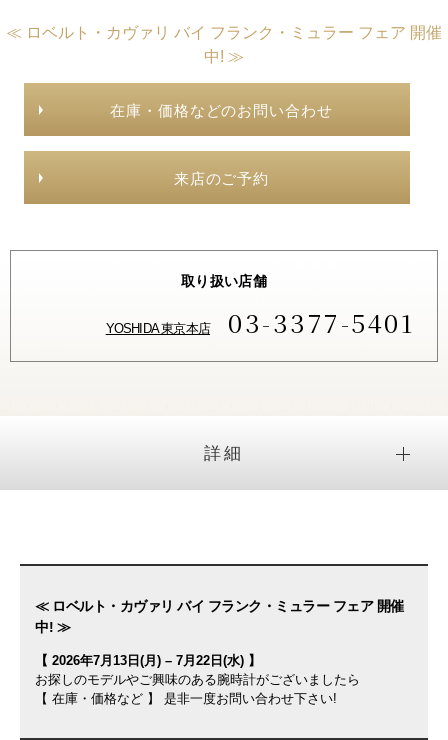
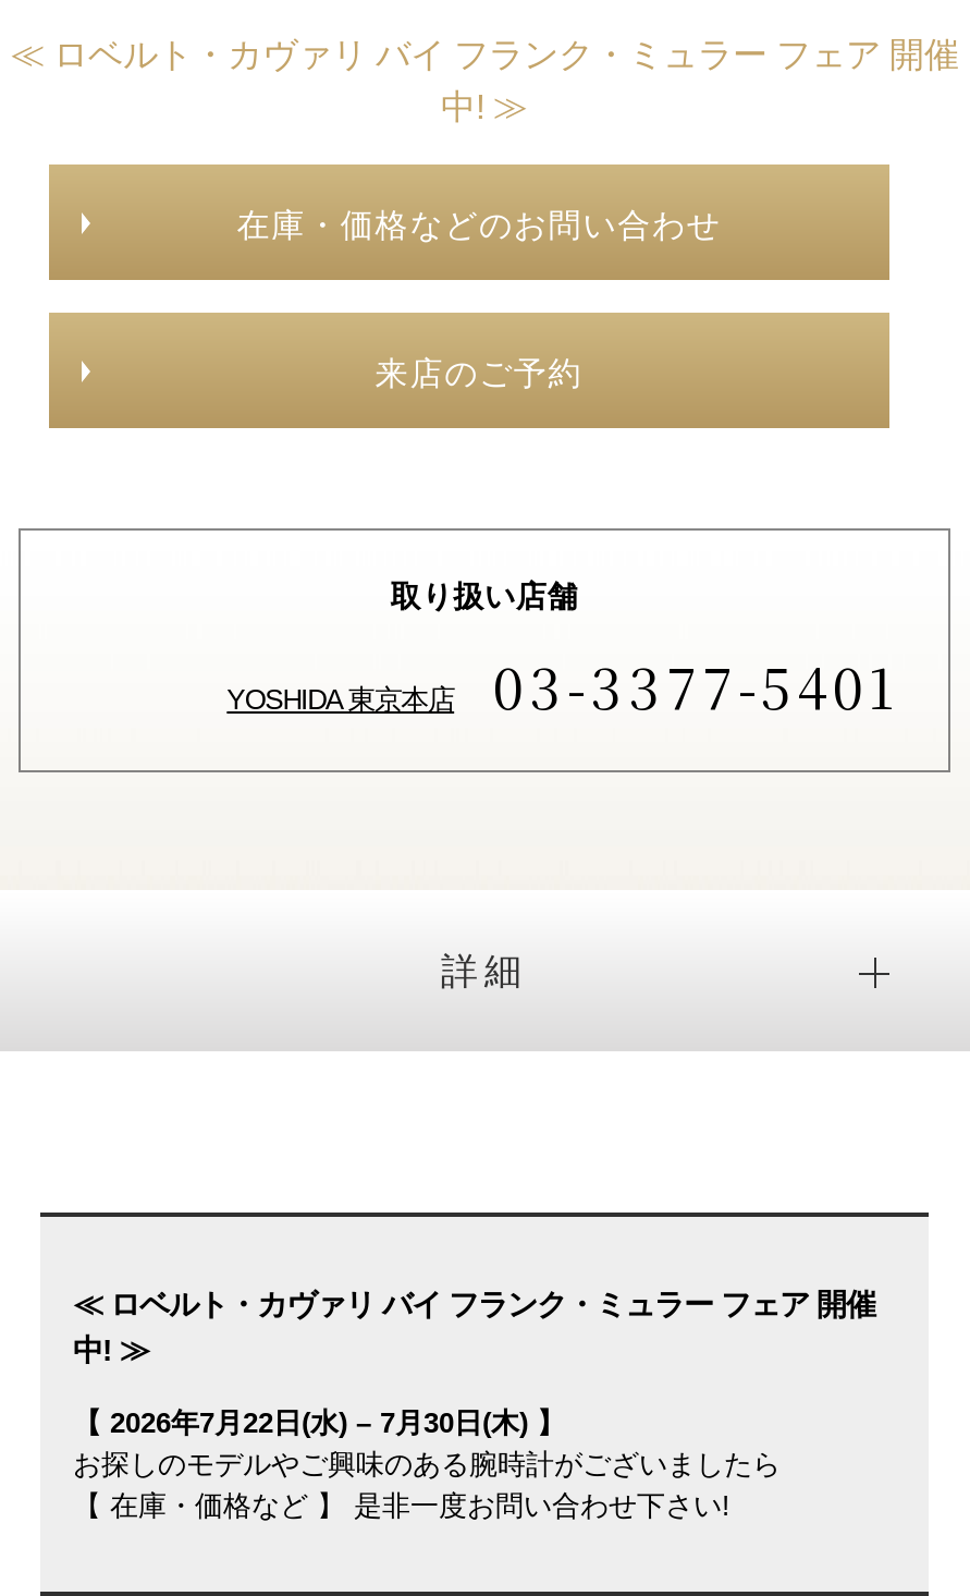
- 【 2026年7月13日(月) – 7月22日(水) 】
+ 【 2026年7月22日(水) – 7月30日(木) 】
